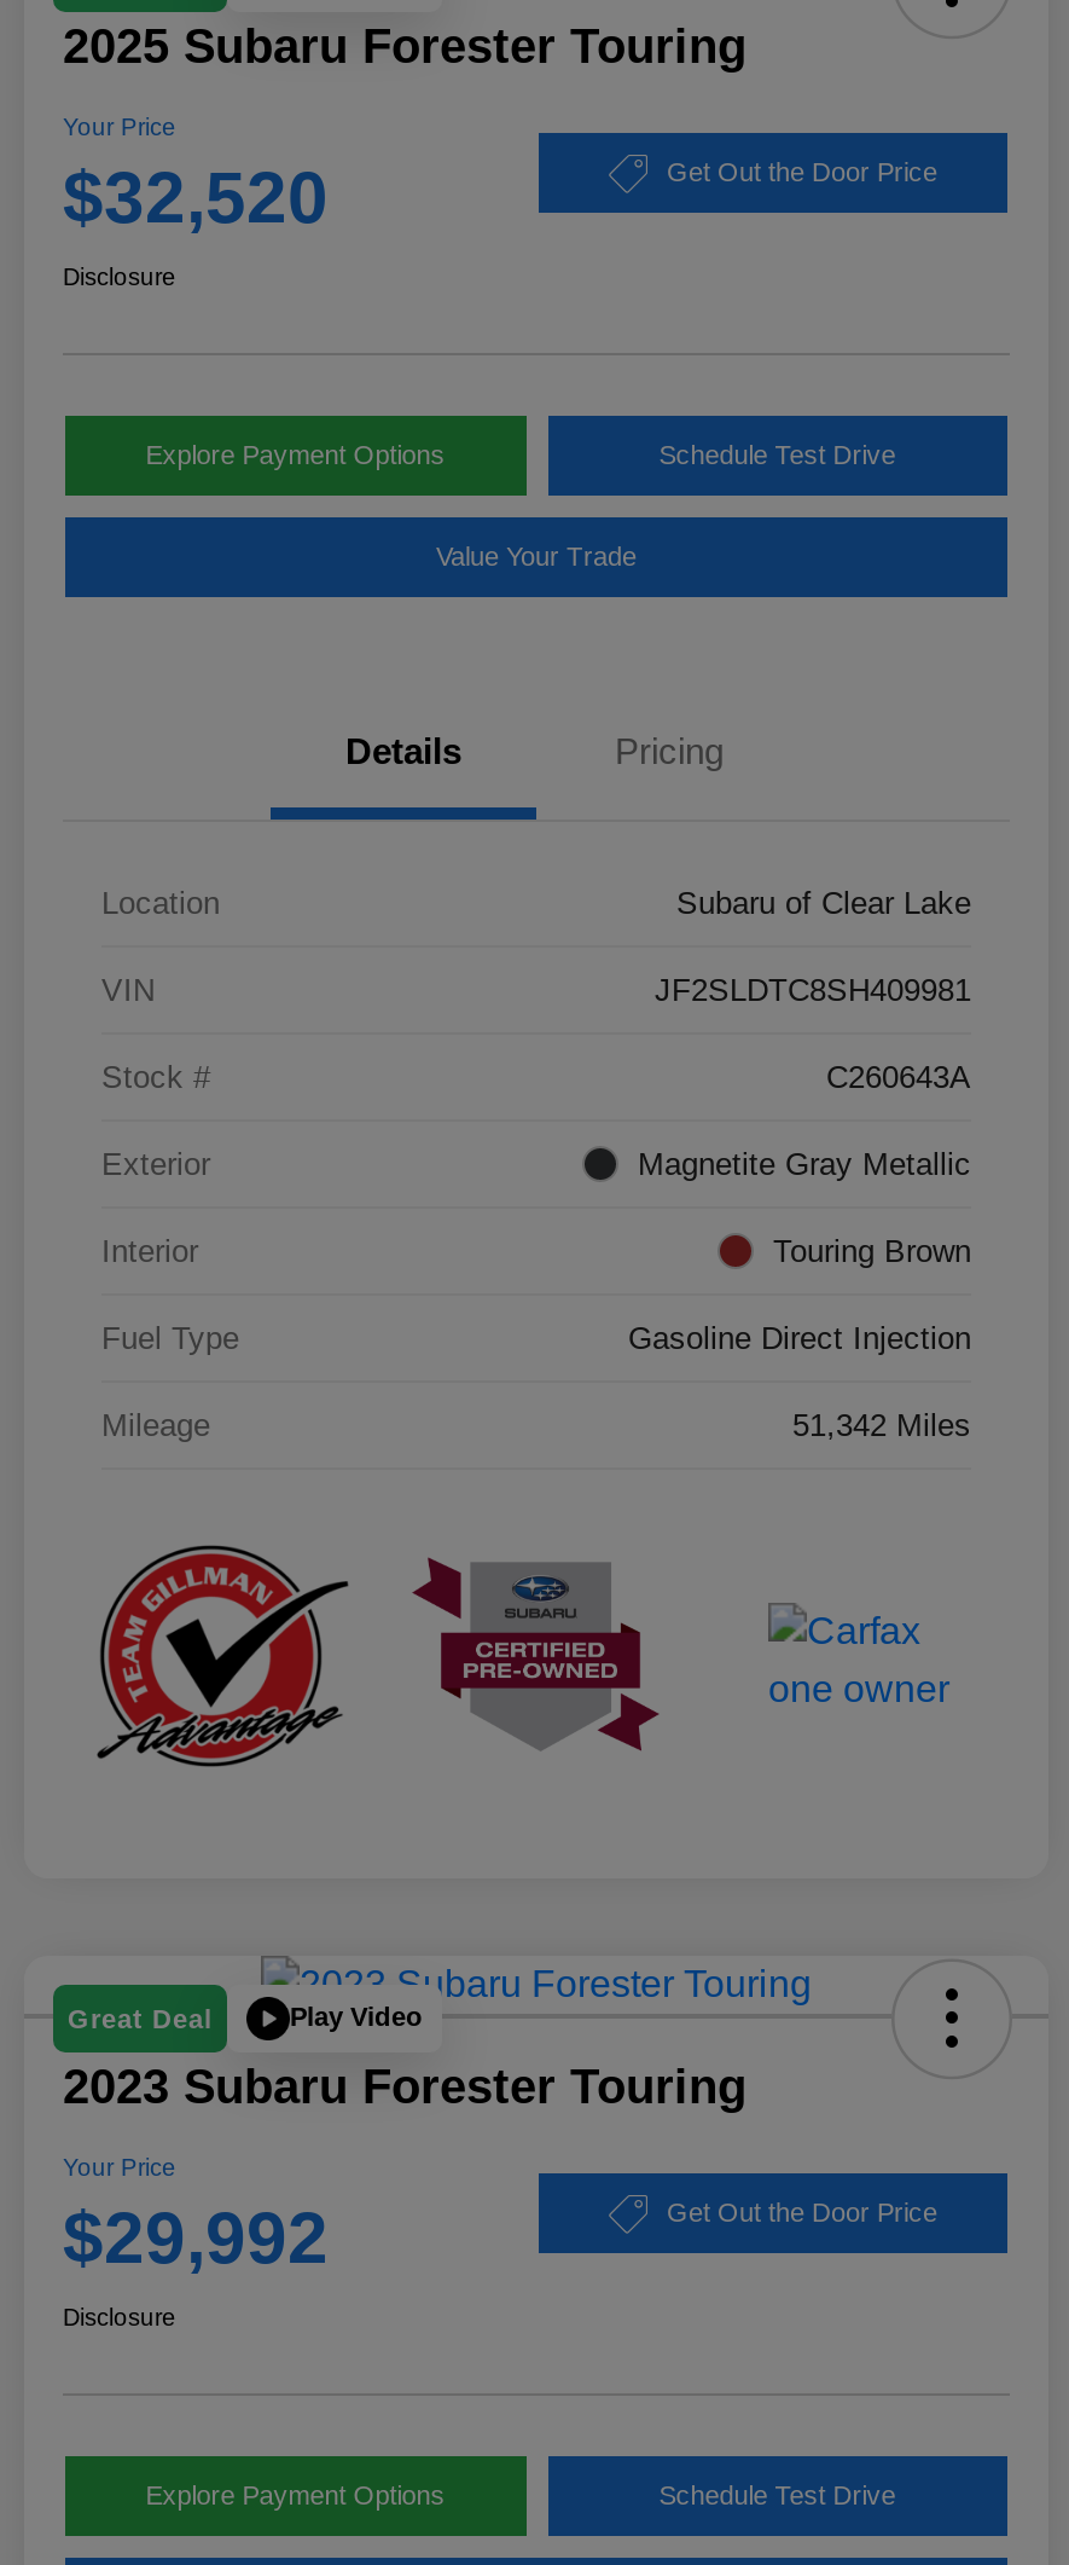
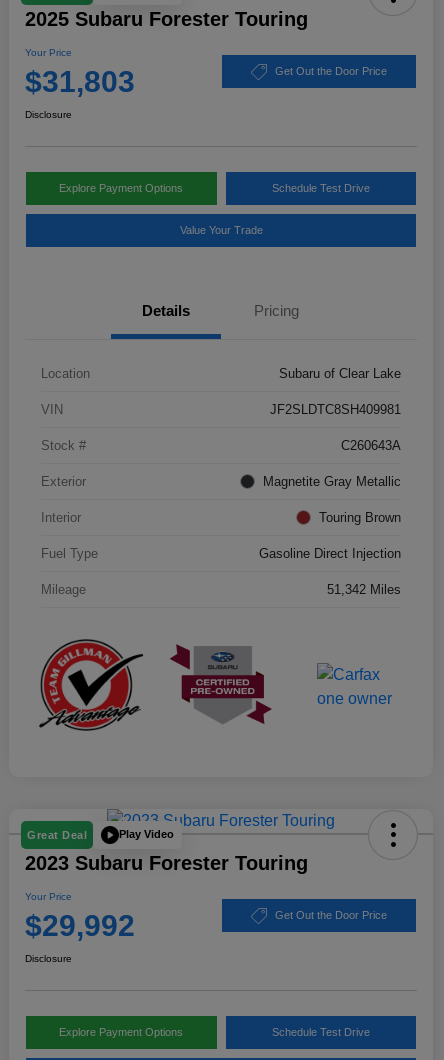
- $32,520
+ $31,803
